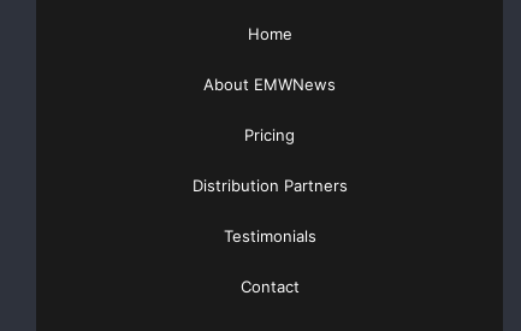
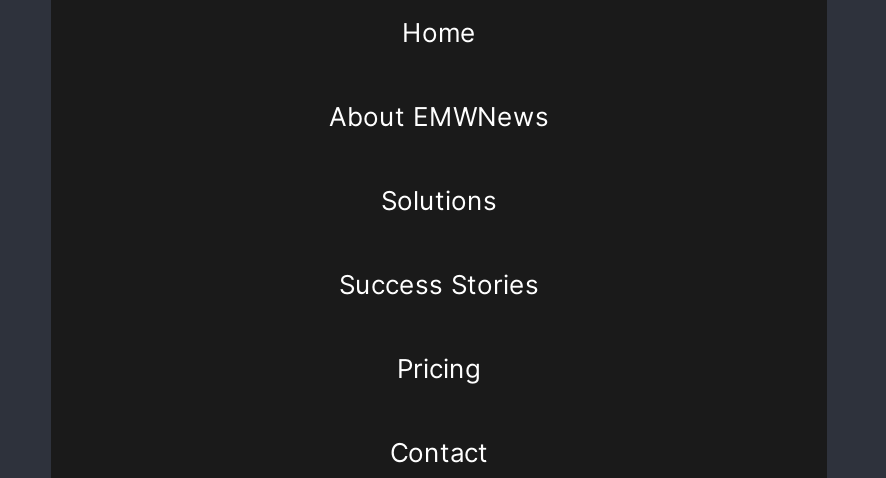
+ Solutions
+ Success Stories

moved down: Pricing

- Distribution Partners
- Testimonials
